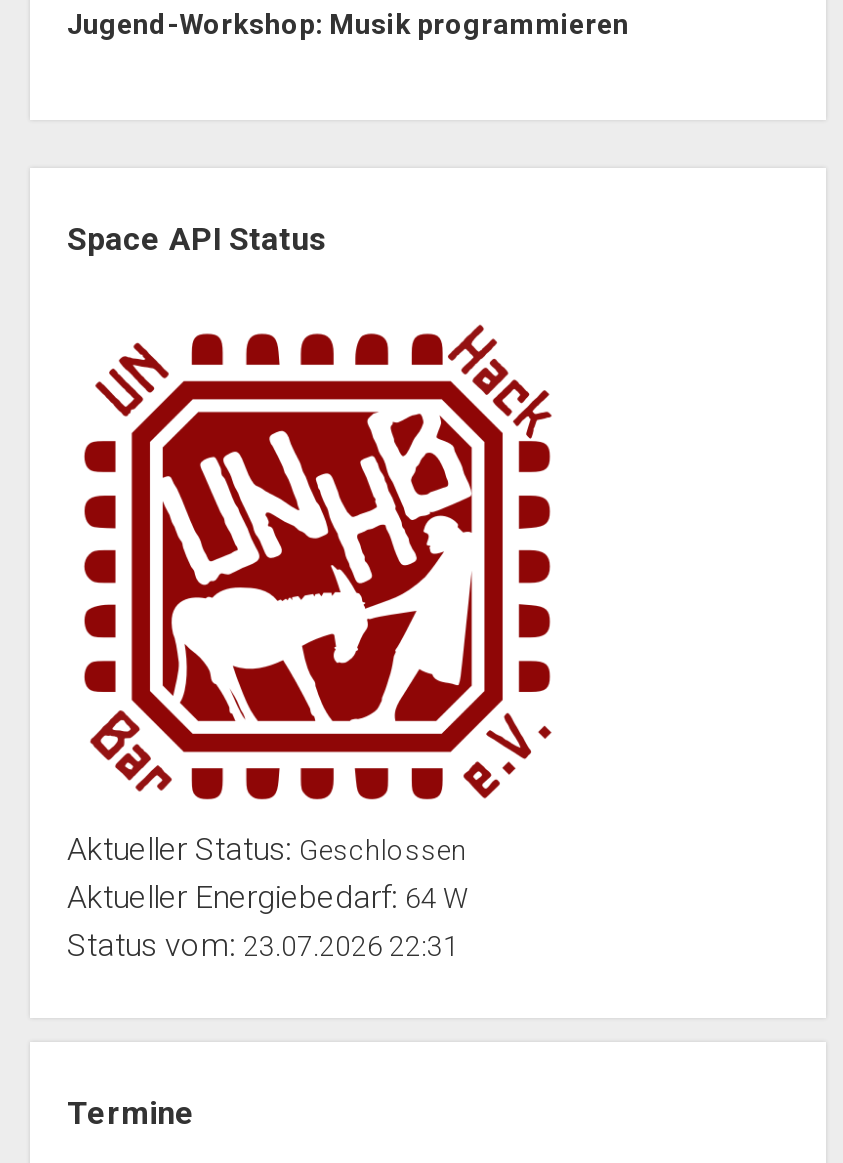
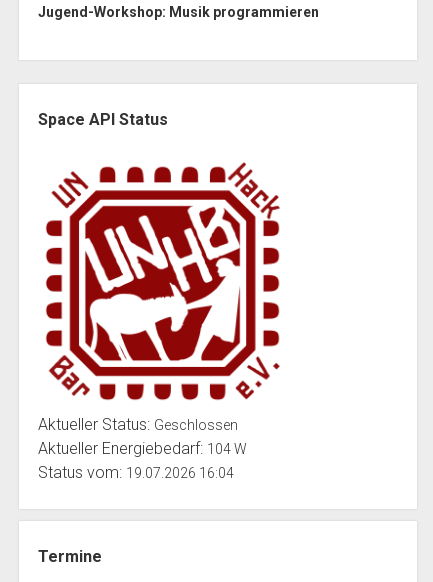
- Aktueller Energiebedarf: 64 W
+ Aktueller Energiebedarf: 104 W

- Status vom: 23.07.2026 22:31
+ Status vom: 19.07.2026 16:04
